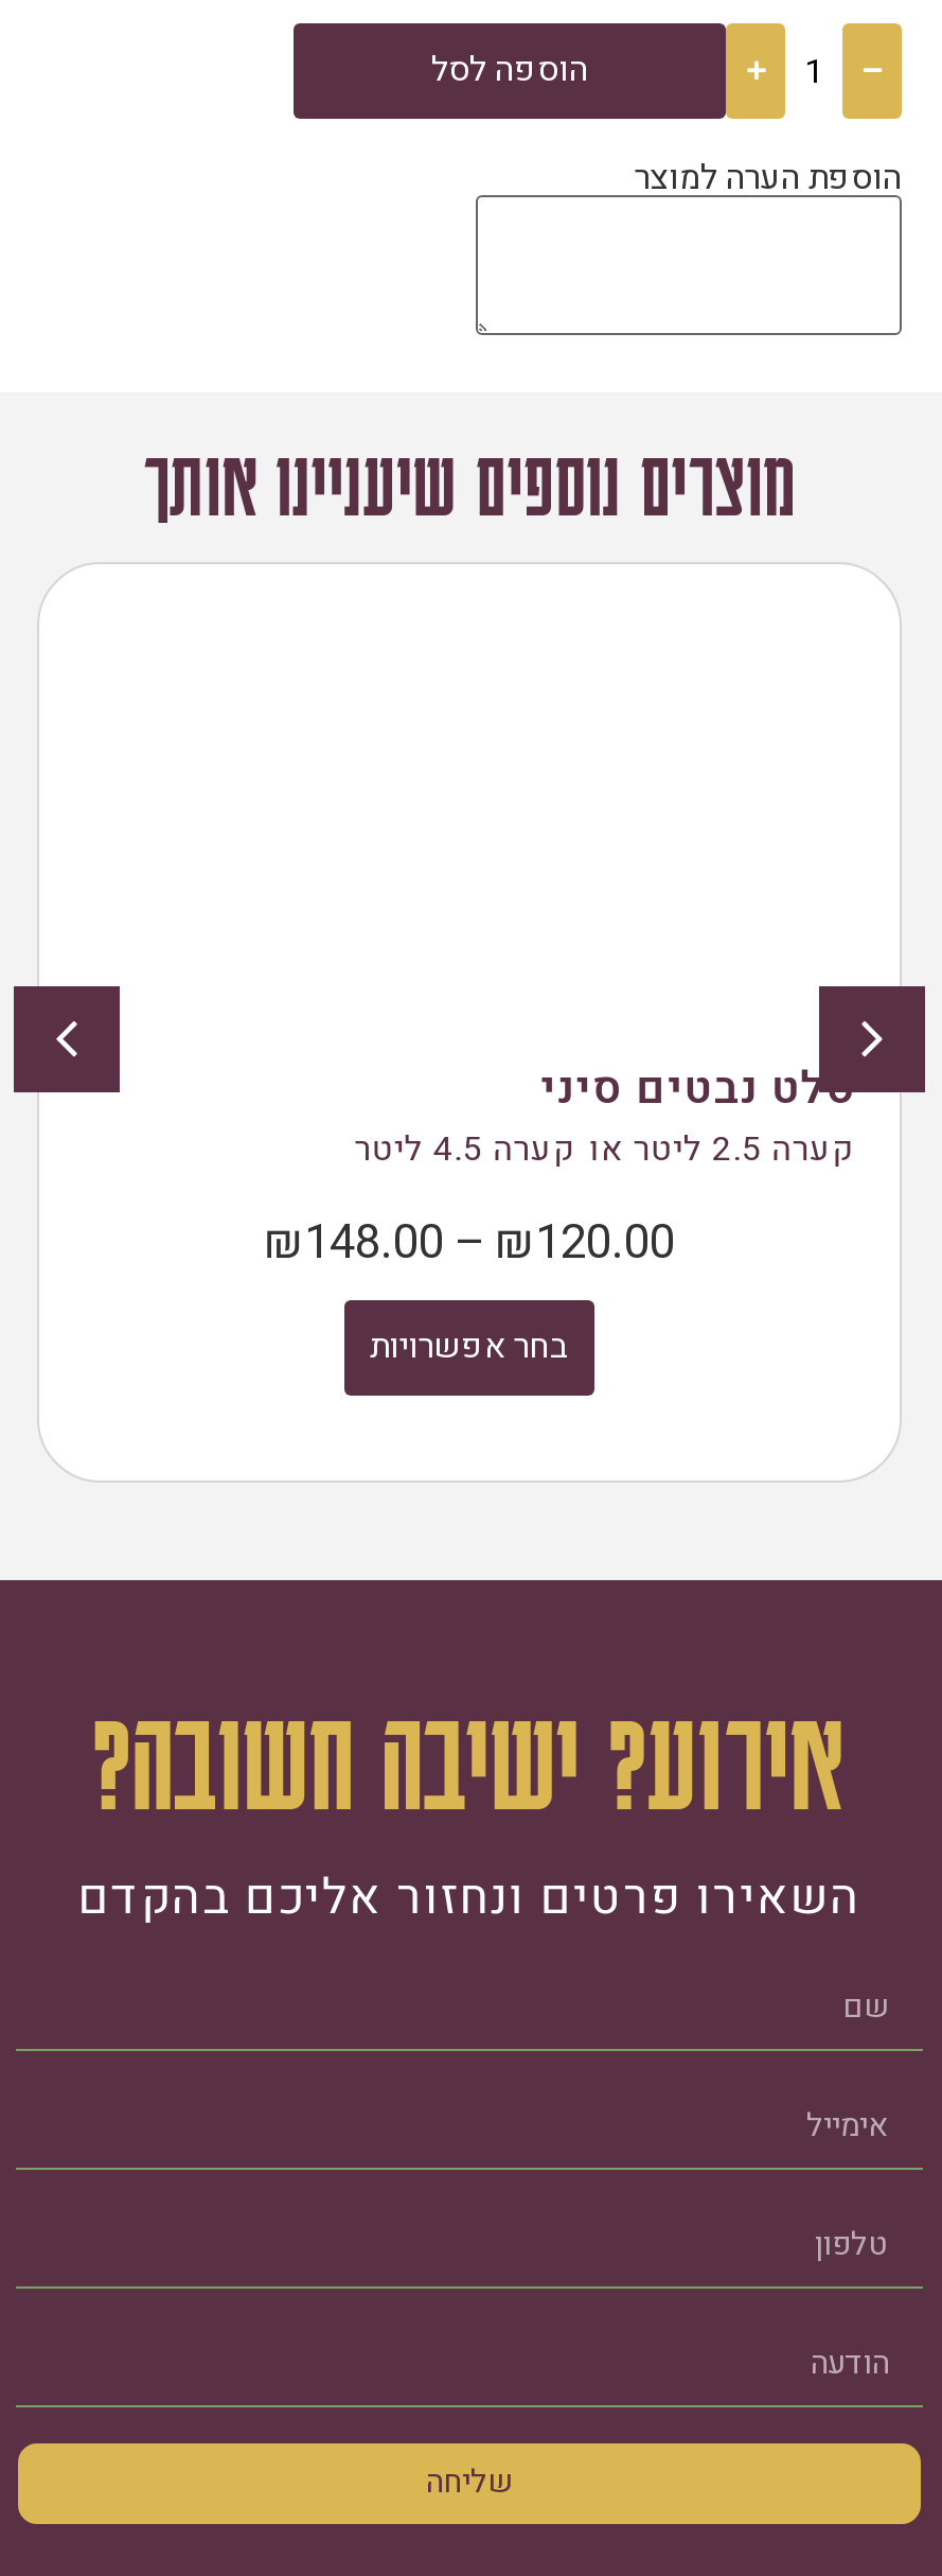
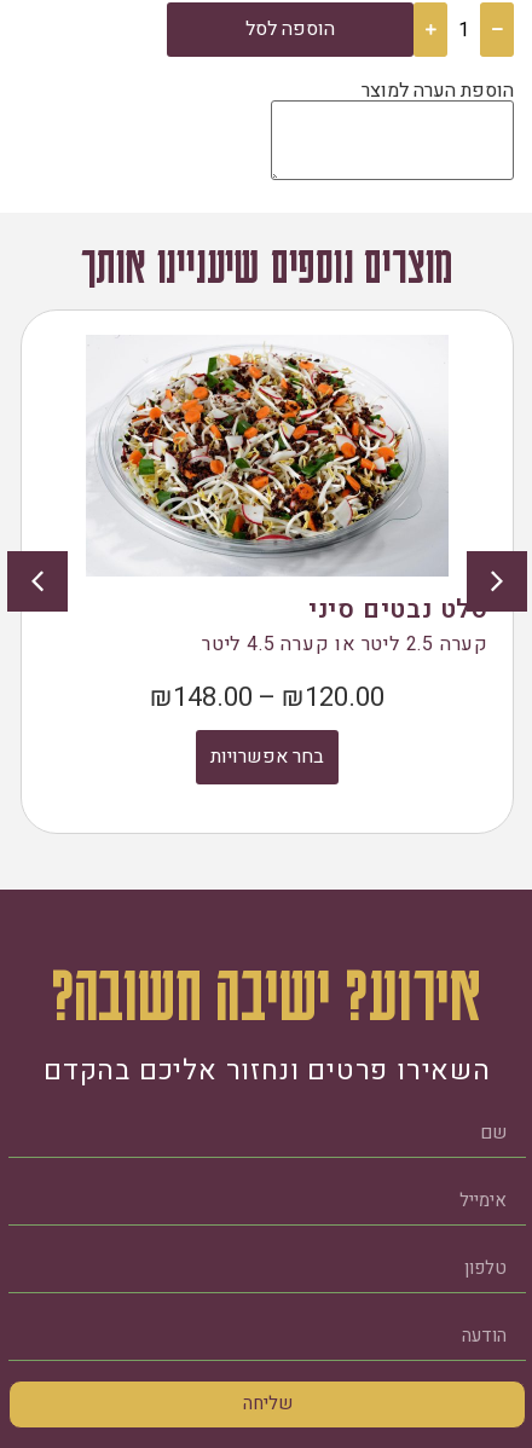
+ [image]
